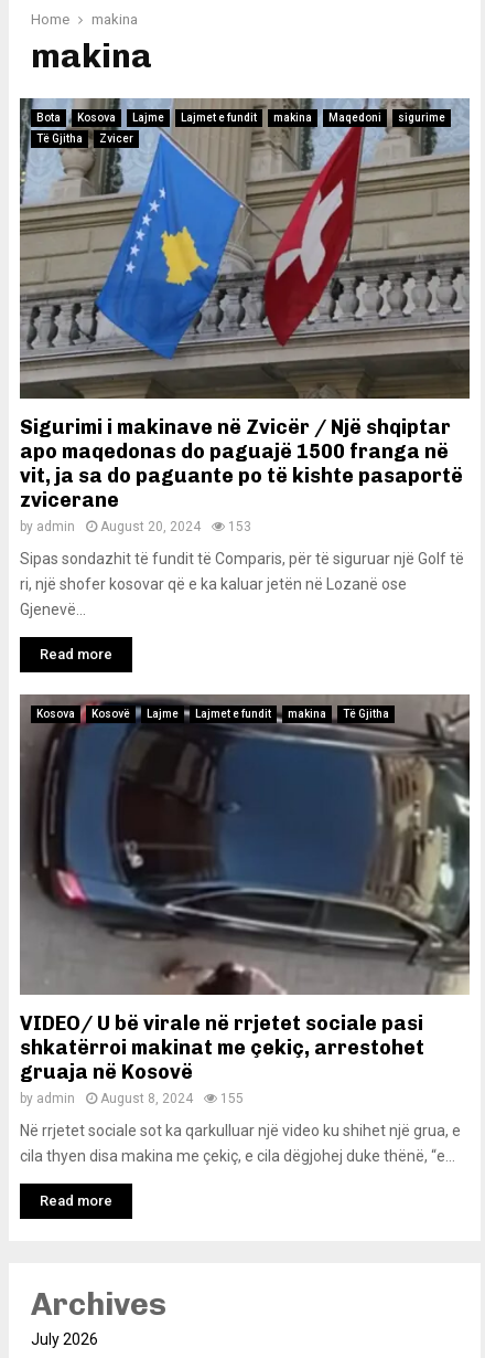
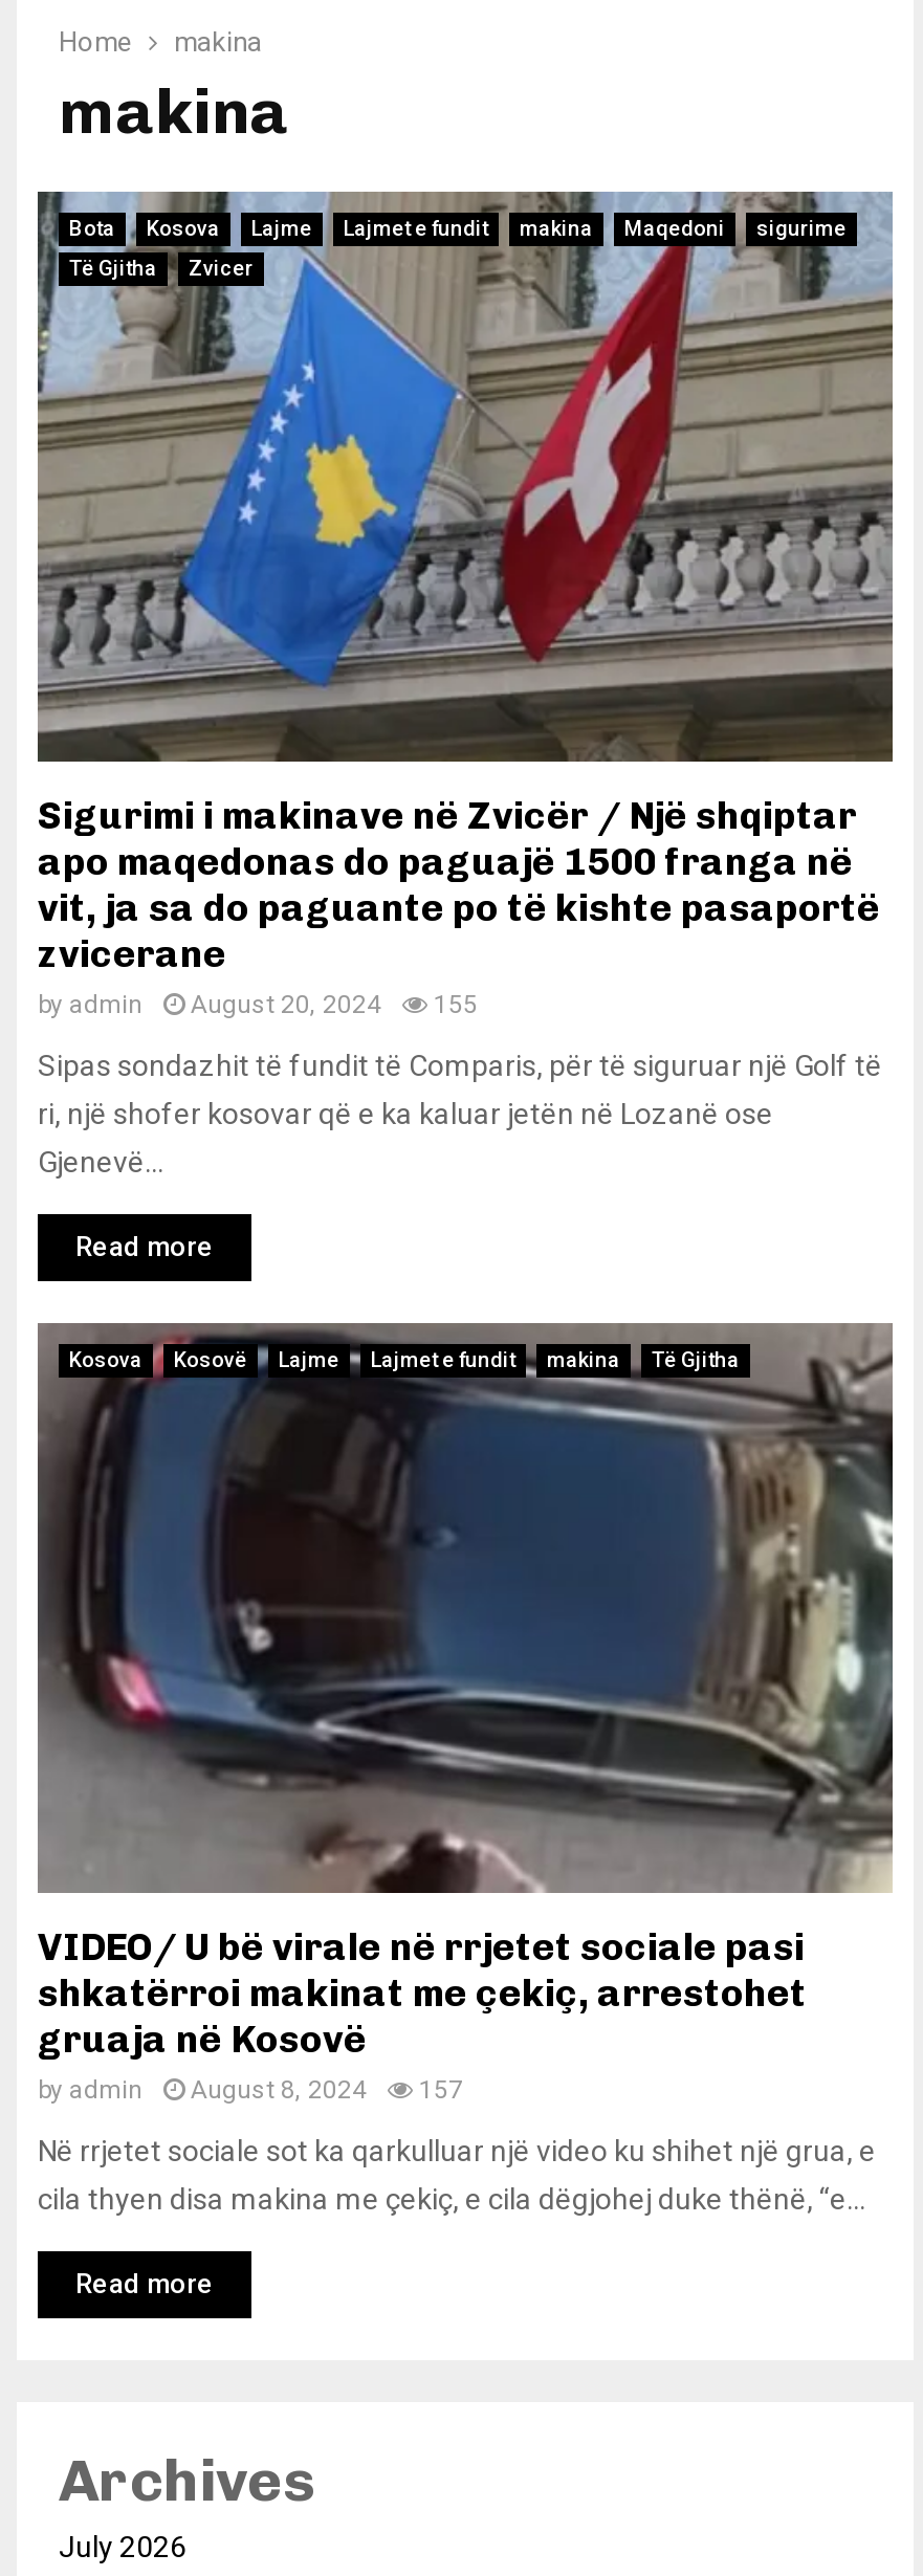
- by admin August 20, 2024 153
+ by admin August 20, 2024 155

- by admin August 8, 2024 155
+ by admin August 8, 2024 157
